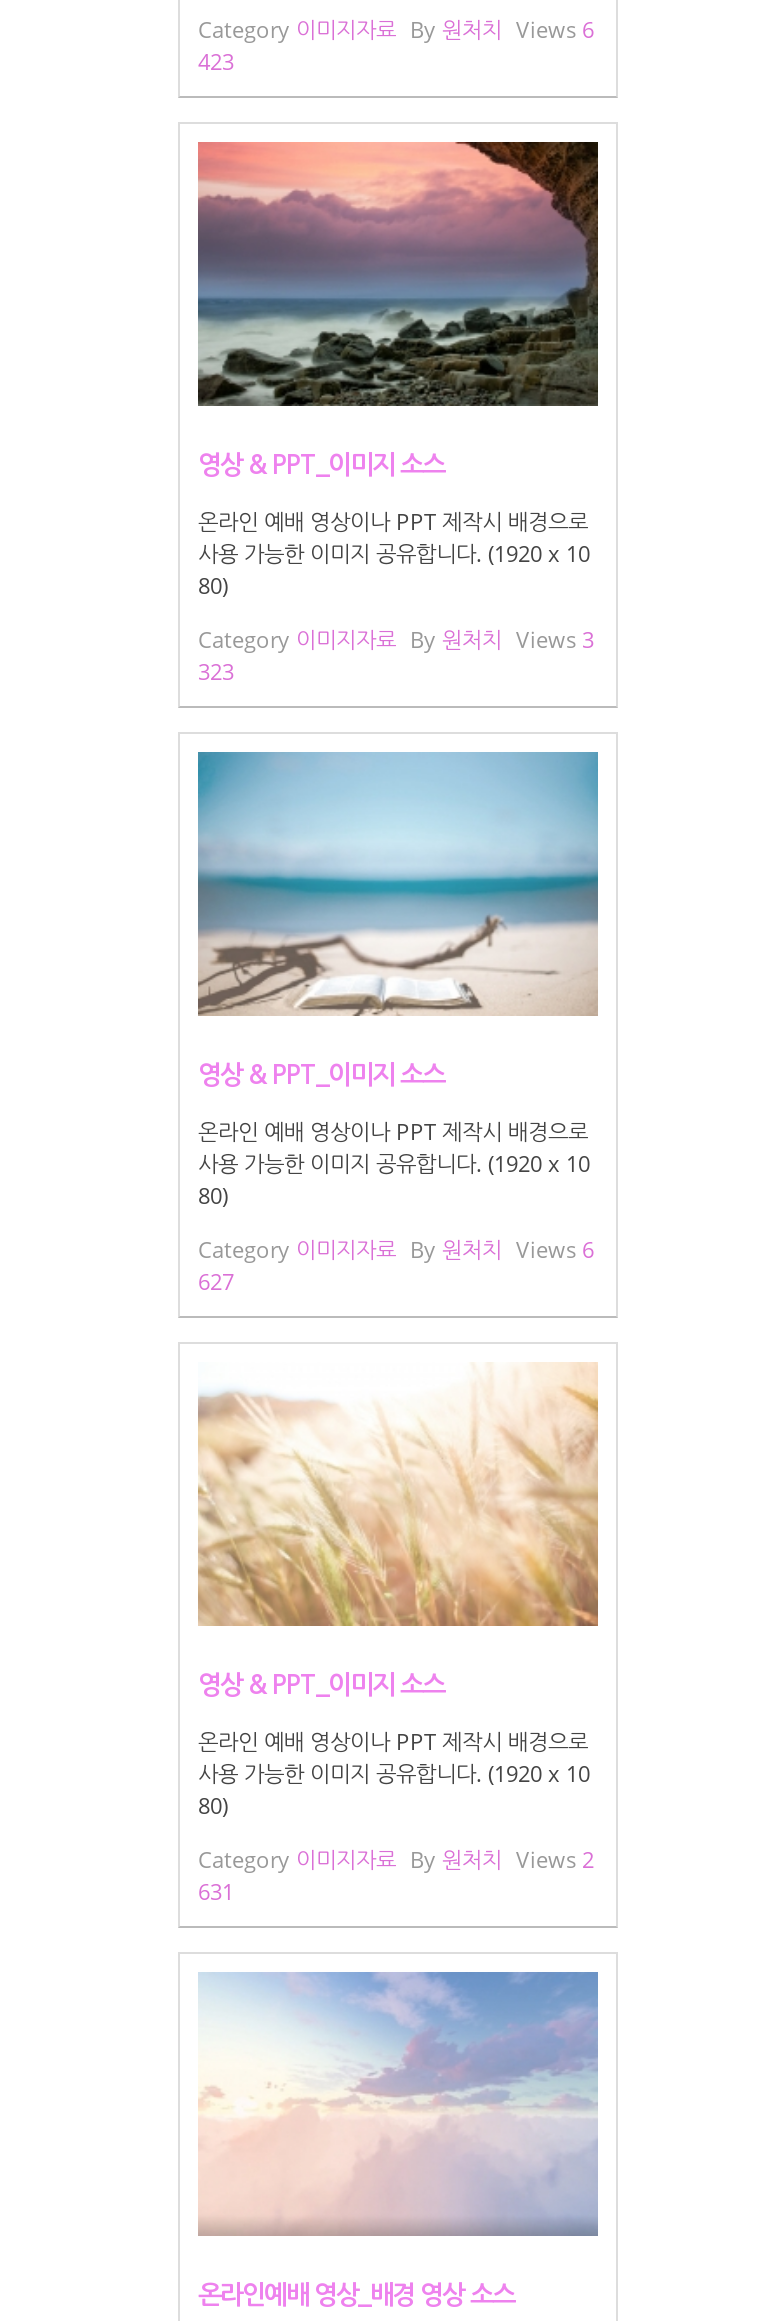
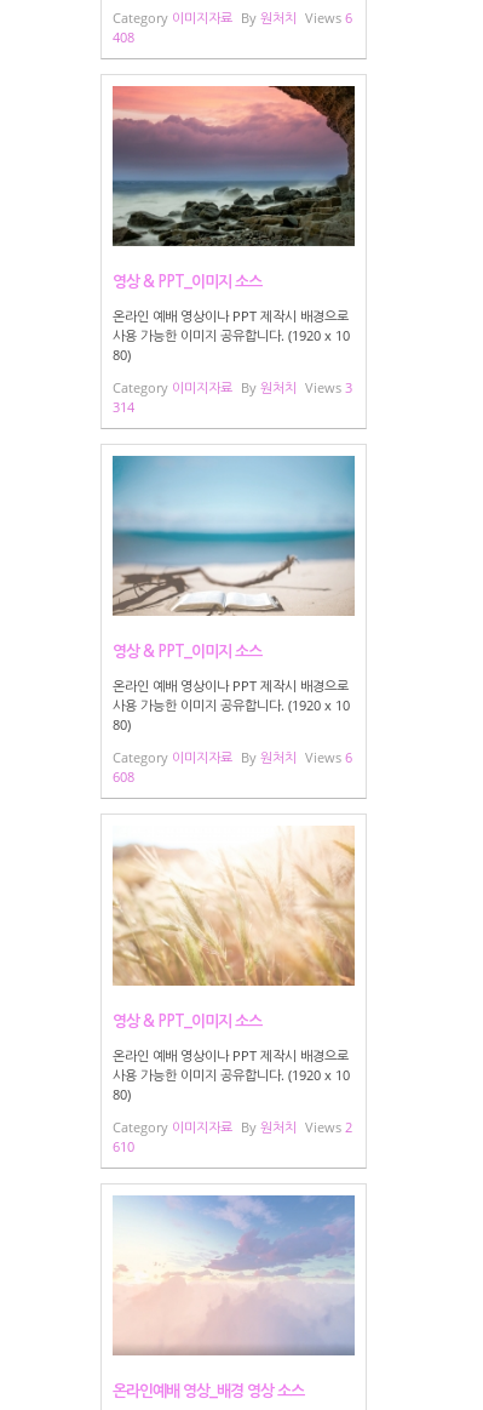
- 423
+ 408

- 323
+ 314

- 627
+ 608

- 631
+ 610
